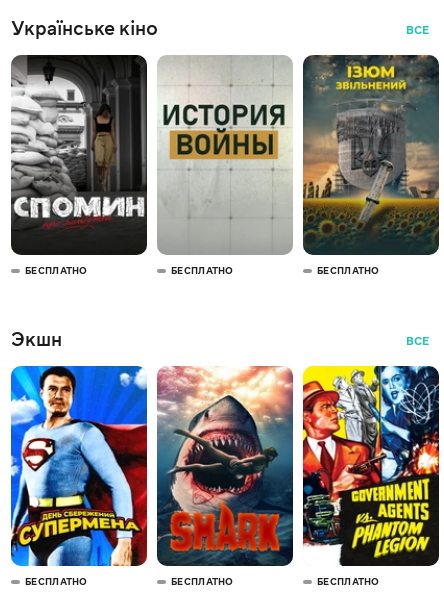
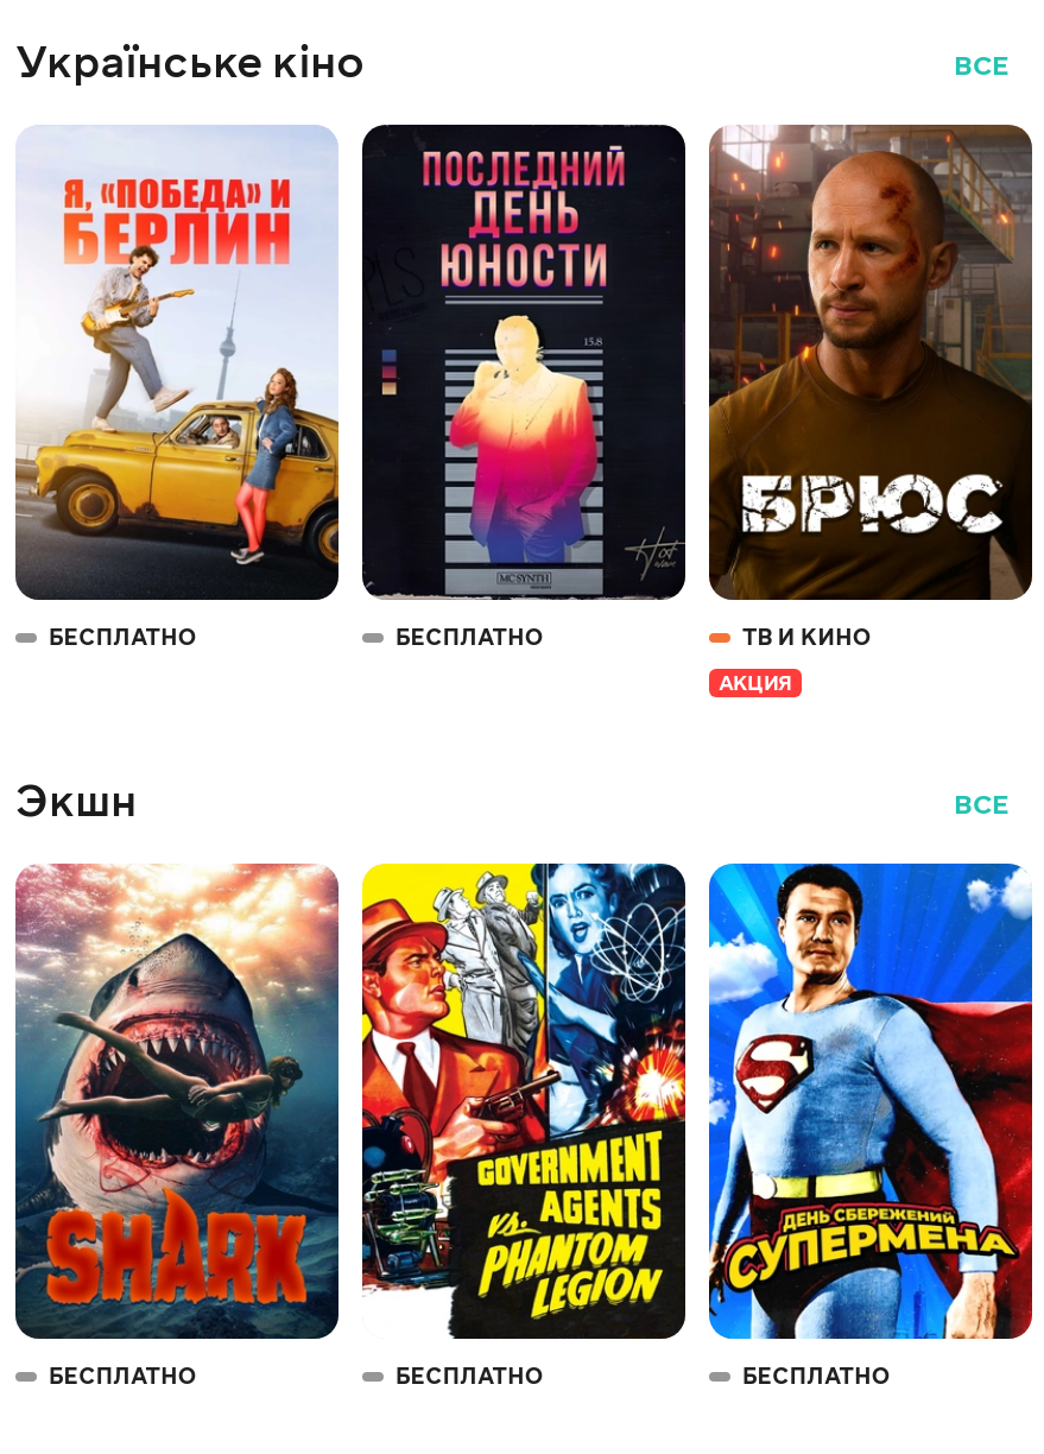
- [image]
+ [image]

- [image]
- БЕСПЛАТНО
+ [image]
+ ТВ И КИНО
+ АКЦИЯ

- [image]
+ [image]

- [image]
+ [image]

- [image]
+ [image]

- [image]
+ [image]
